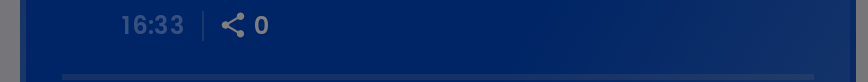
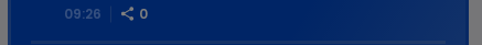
- 16:33 0
+ 09:26 0
